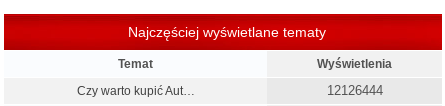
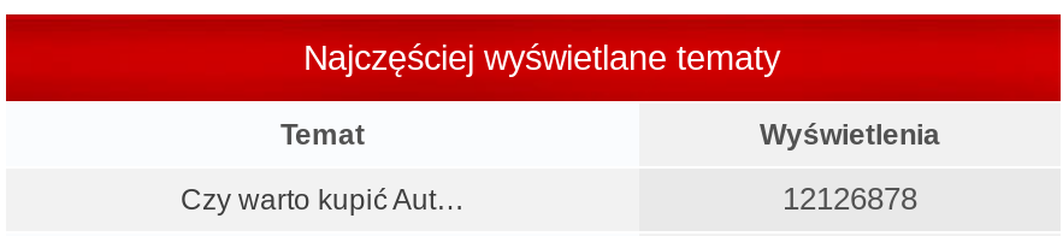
- 12126444
+ 12126878
